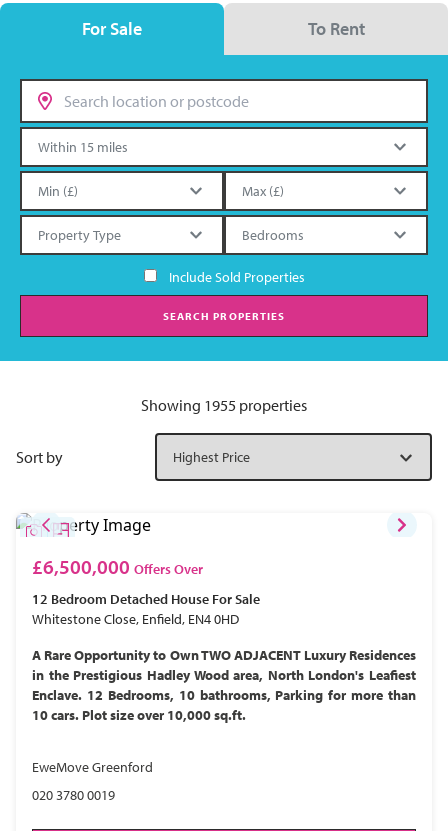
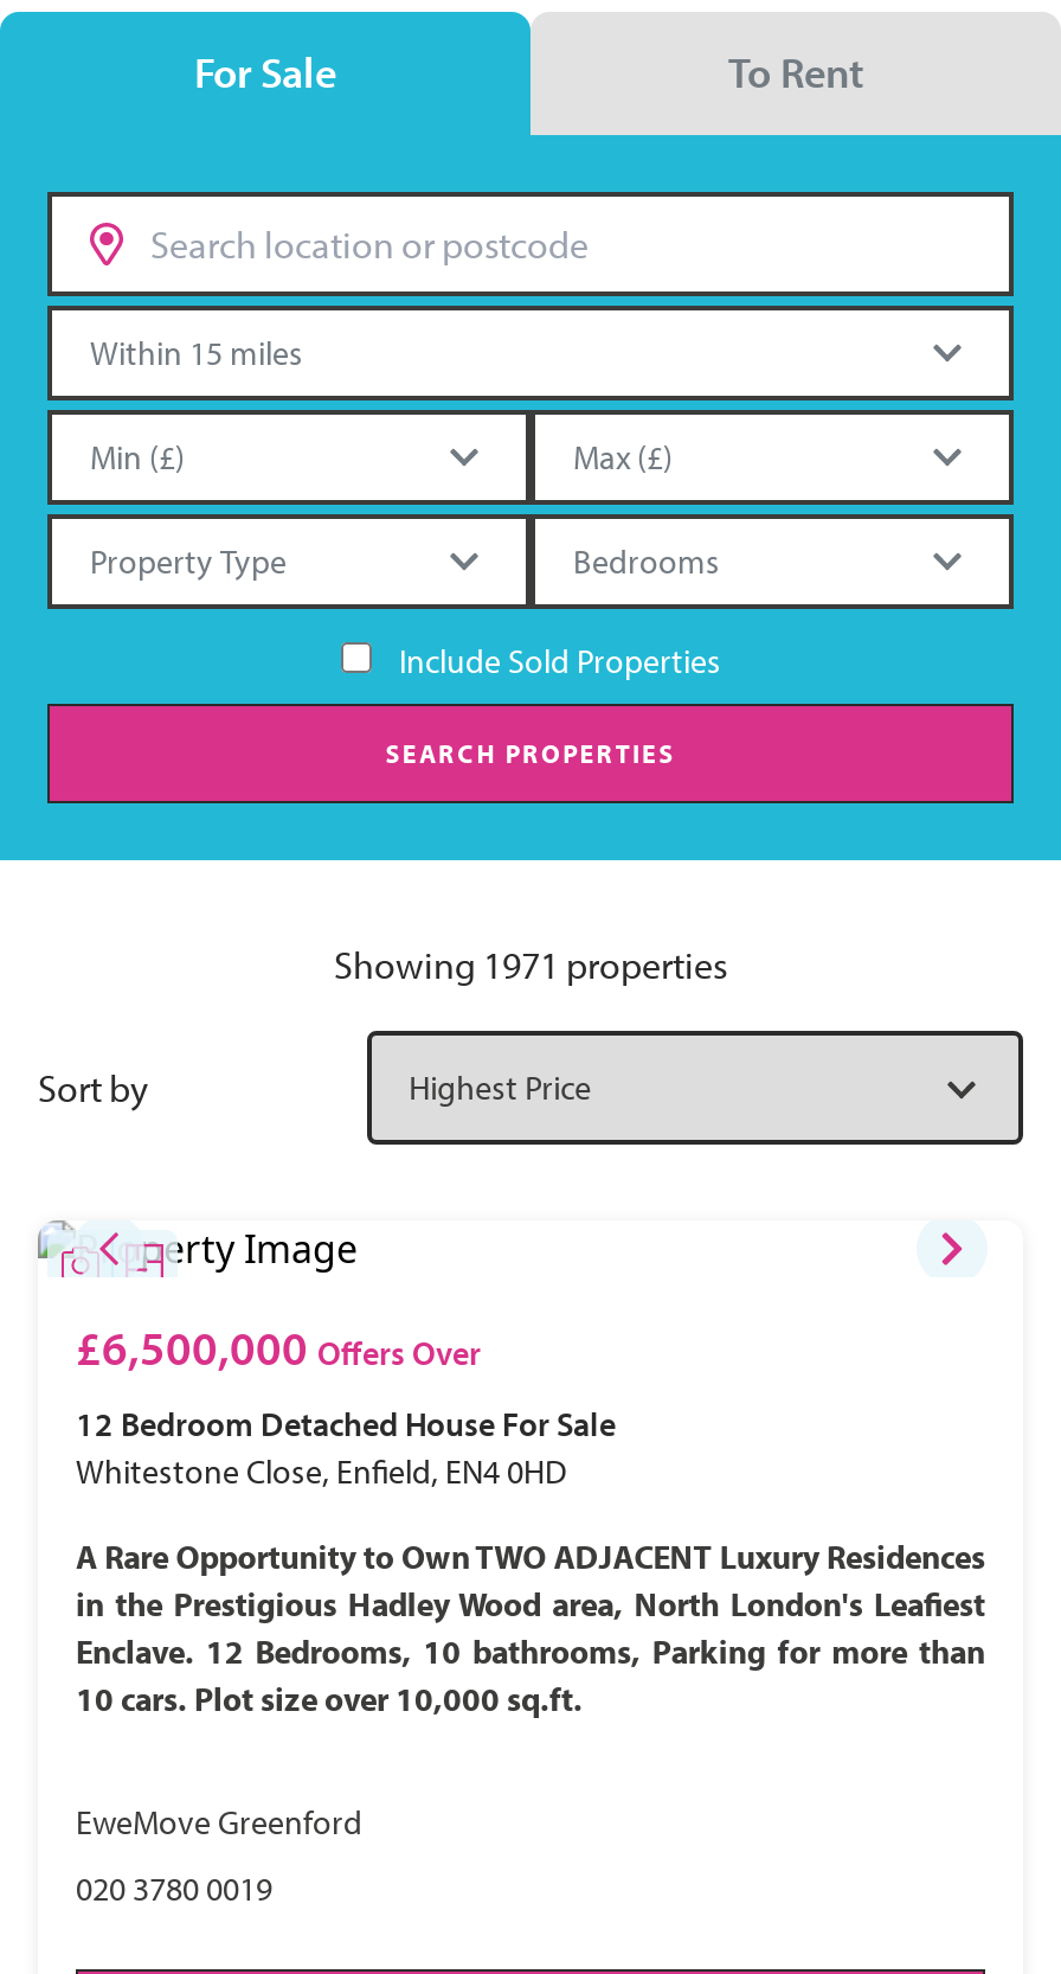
- Showing 1955 properties
+ Showing 1971 properties
